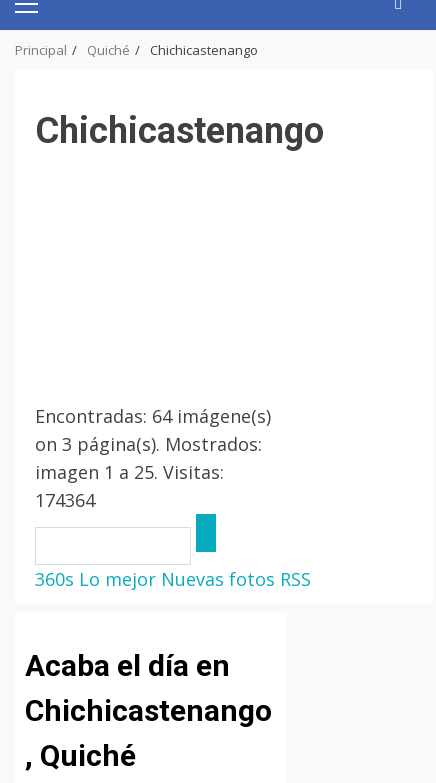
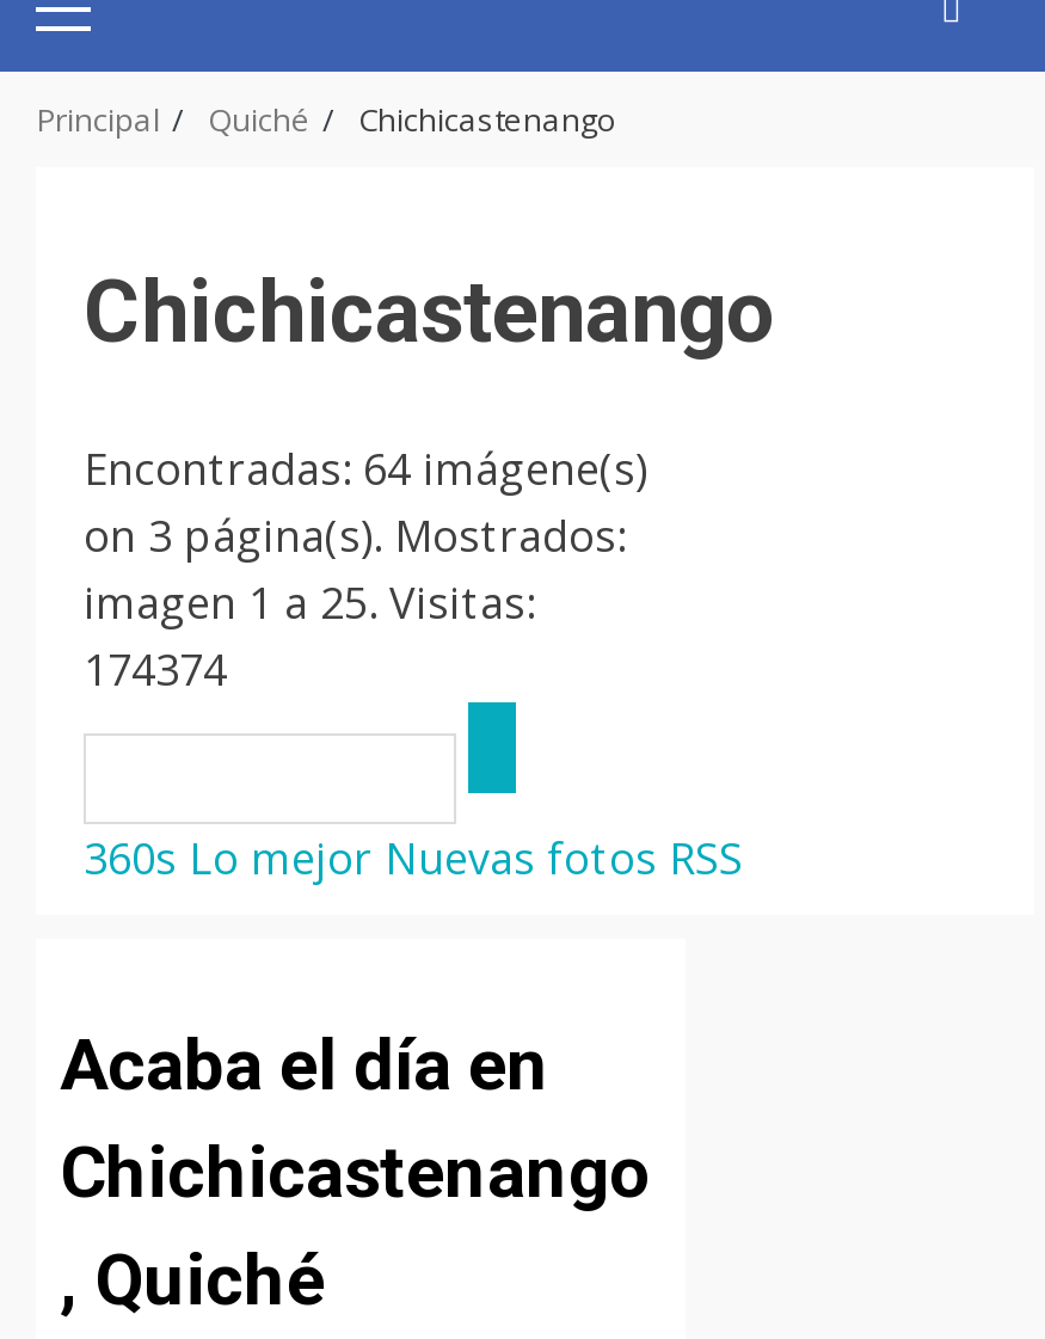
- 174364
+ 174374
